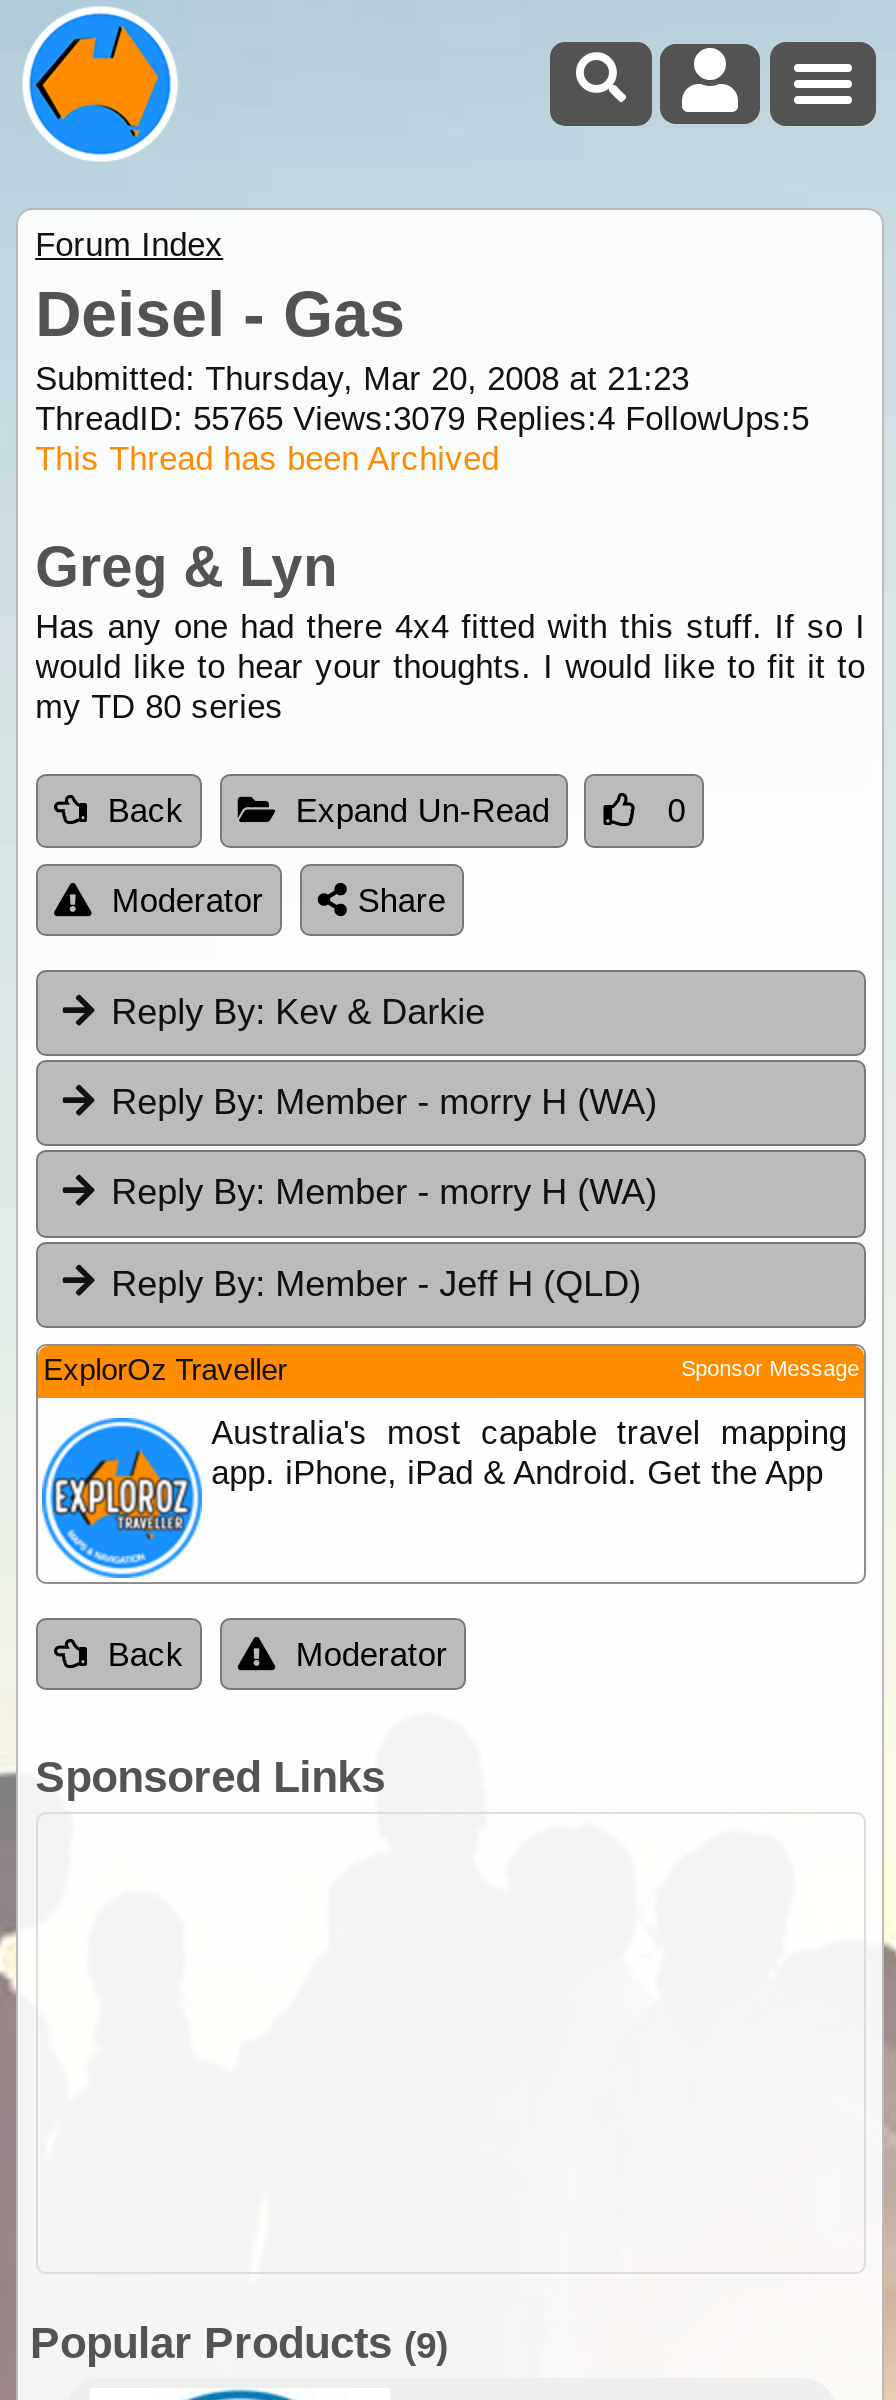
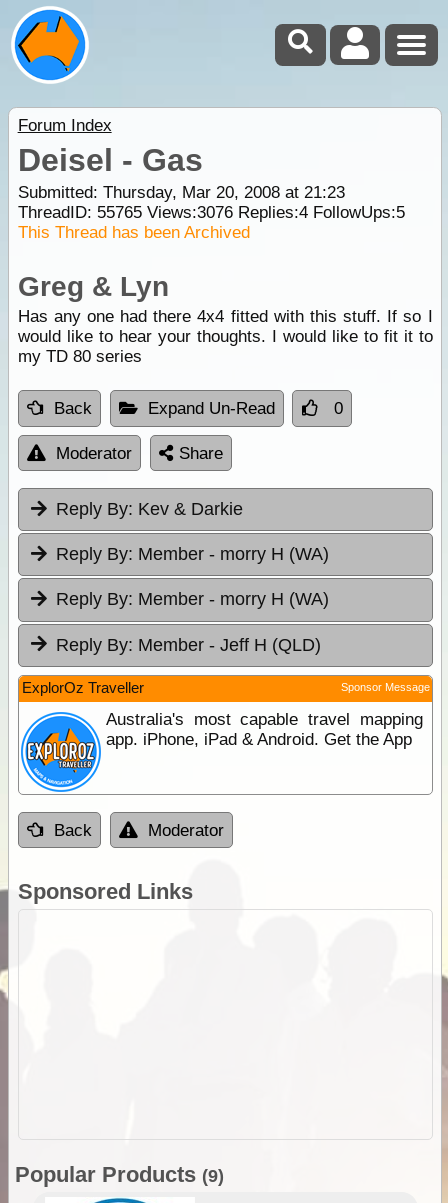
- ThreadID: 55765 Views:3079 Replies:4 FollowUps:5
+ ThreadID: 55765 Views:3076 Replies:4 FollowUps:5
